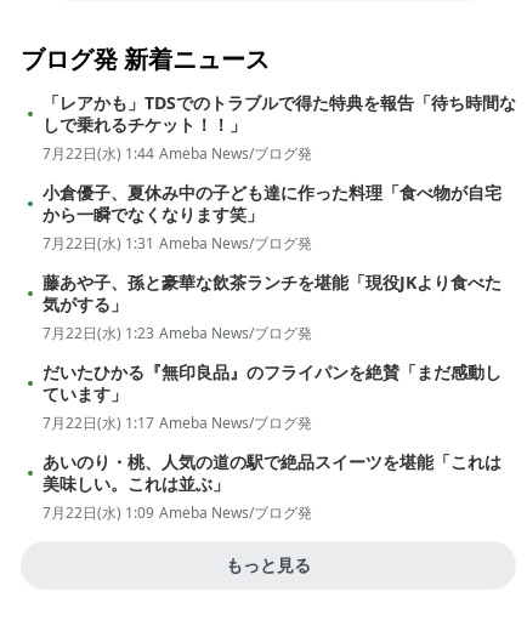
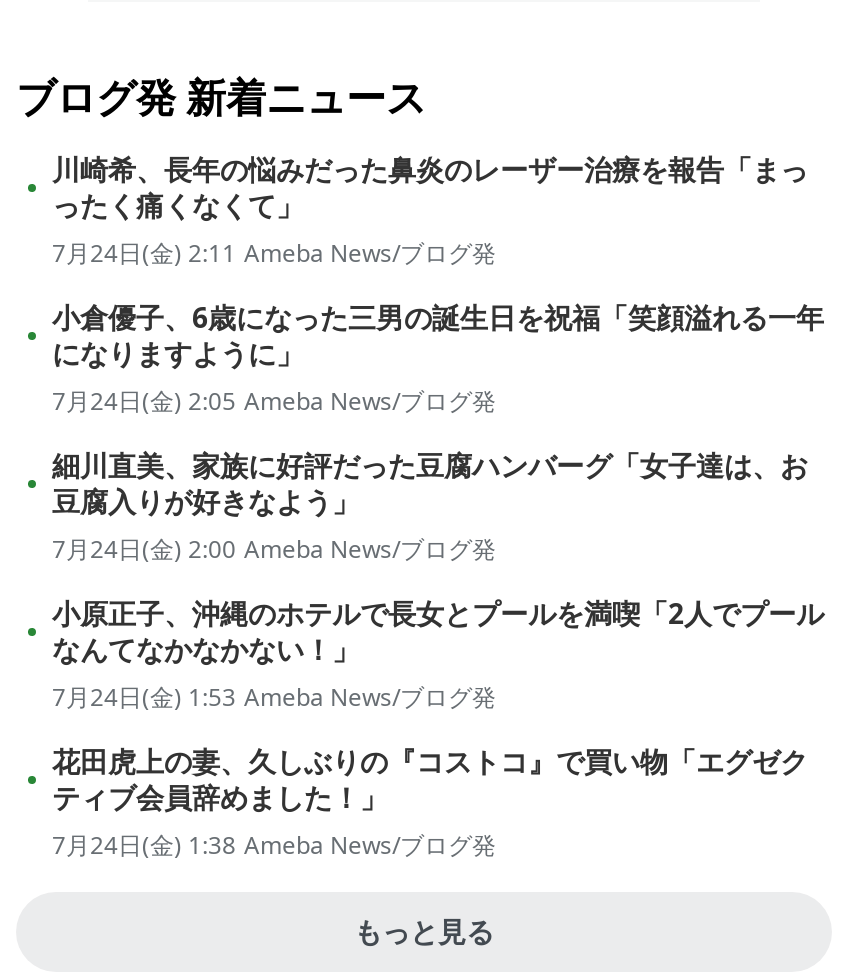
- 「レアかも」TDSでのトラブルで得た特典を報告「待ち時間な
- しで乗れるチケット！！」
- 7月22日(水) 1:44 Ameba News/ブログ発
+ 川崎希、長年の悩みだった鼻炎のレーザー治療を報告「まっ
+ ったく痛くなくて」
+ 7月24日(金) 2:11 Ameba News/ブログ発

- 小倉優子、夏休み中の子ども達に作った料理「食べ物が自宅
- から一瞬でなくなります笑」
- 7月22日(水) 1:31 Ameba News/ブログ発
+ 小倉優子、6歳になった三男の誕生日を祝福「笑顔溢れる一年
+ になりますように」
+ 7月24日(金) 2:05 Ameba News/ブログ発

- 藤あや子、孫と豪華な飲茶ランチを堪能「現役JKより食べた
- 気がする」
- 7月22日(水) 1:23 Ameba News/ブログ発
+ 細川直美、家族に好評だった豆腐ハンバーグ「女子達は、お
+ 豆腐入りが好きなよう」
+ 7月24日(金) 2:00 Ameba News/ブログ発

- だいたひかる『無印良品』のフライパンを絶賛「まだ感動し
- ています」
- 7月22日(水) 1:17 Ameba News/ブログ発
+ 小原正子、沖縄のホテルで長女とプールを満喫「2人でプール
+ なんてなかなかない！」
+ 7月24日(金) 1:53 Ameba News/ブログ発

- あいのり・桃、人気の道の駅で絶品スイーツを堪能「これは
- 美味しい。これは並ぶ」
- 7月22日(水) 1:09 Ameba News/ブログ発
+ 花田虎上の妻、久しぶりの『コストコ』で買い物「エグゼク
+ ティブ会員辞めました！」
+ 7月24日(金) 1:38 Ameba News/ブログ発
